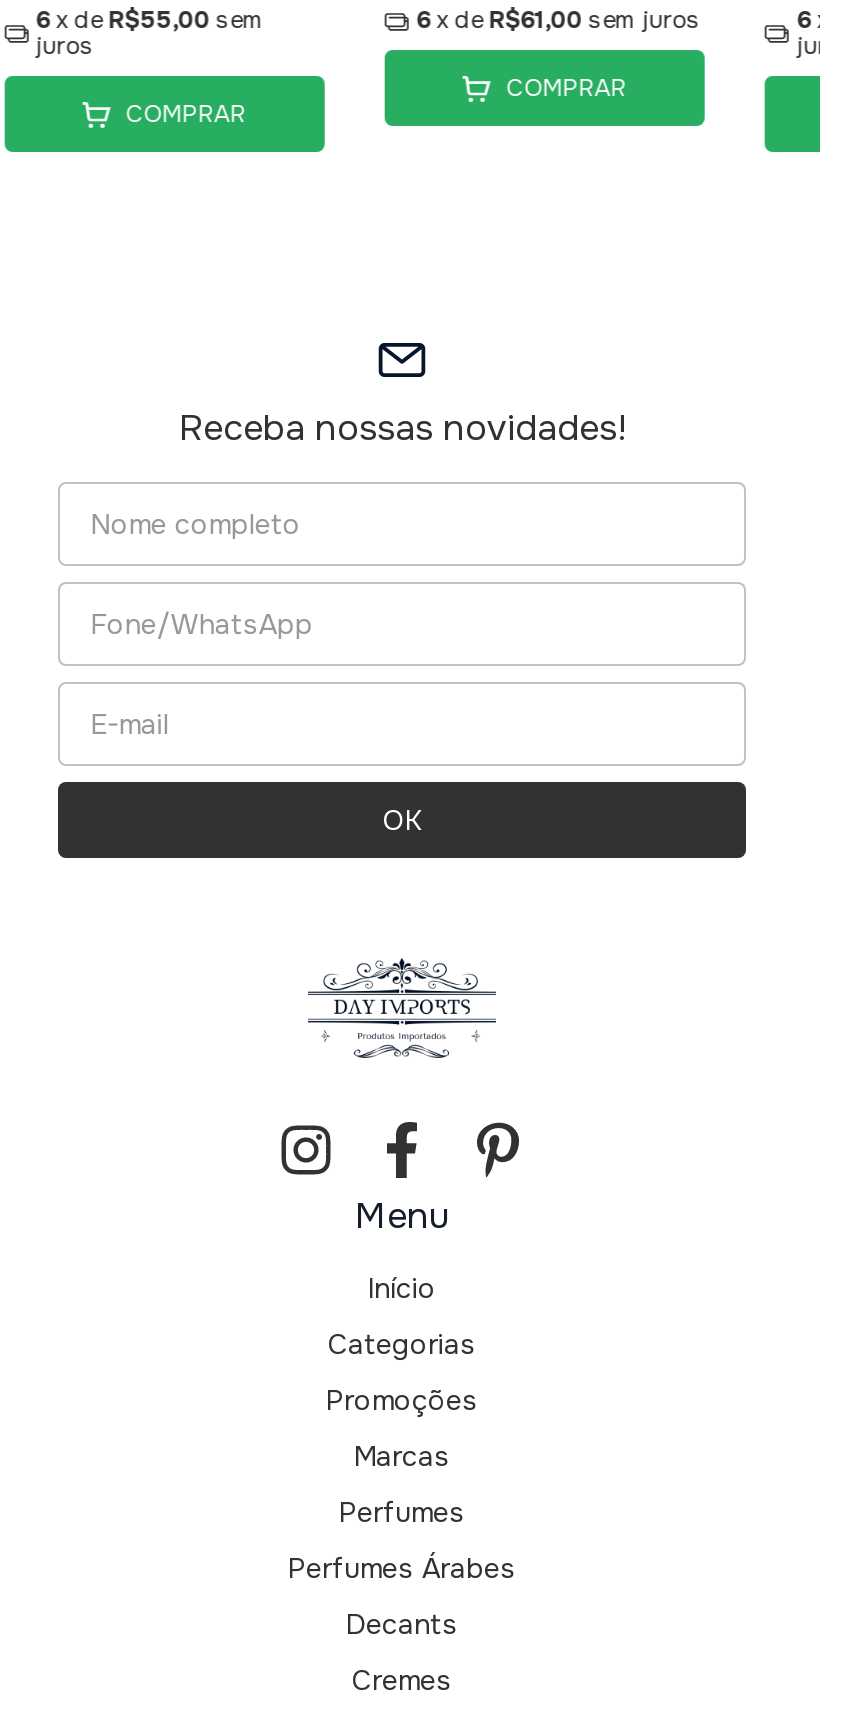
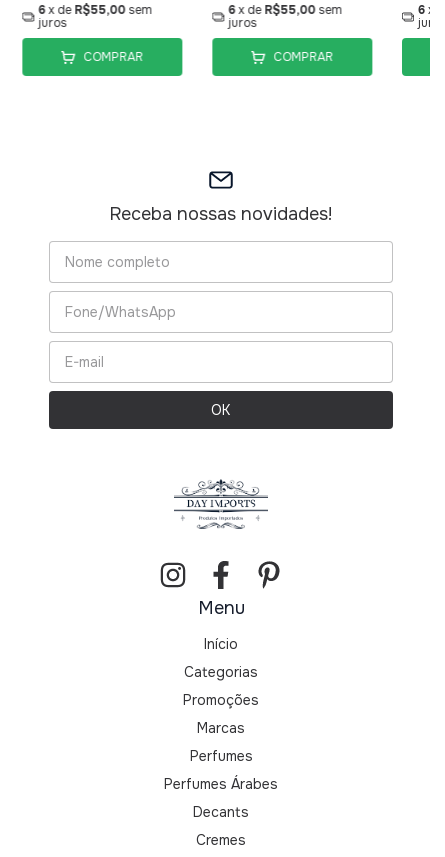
- 6 x de R$61,00 sem juros
+ 6 x de R$55,00 sem
+ juros
